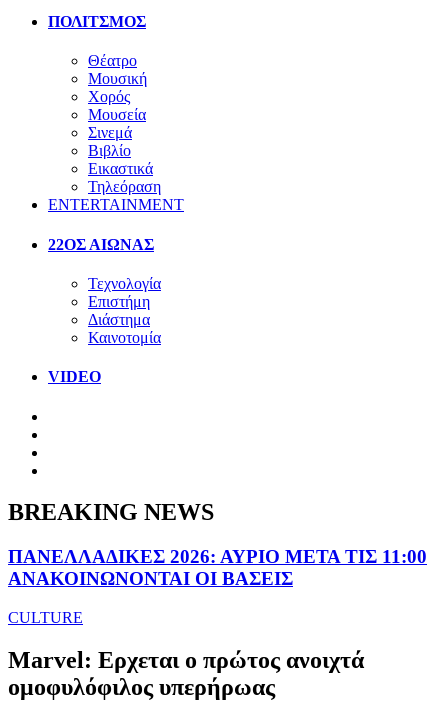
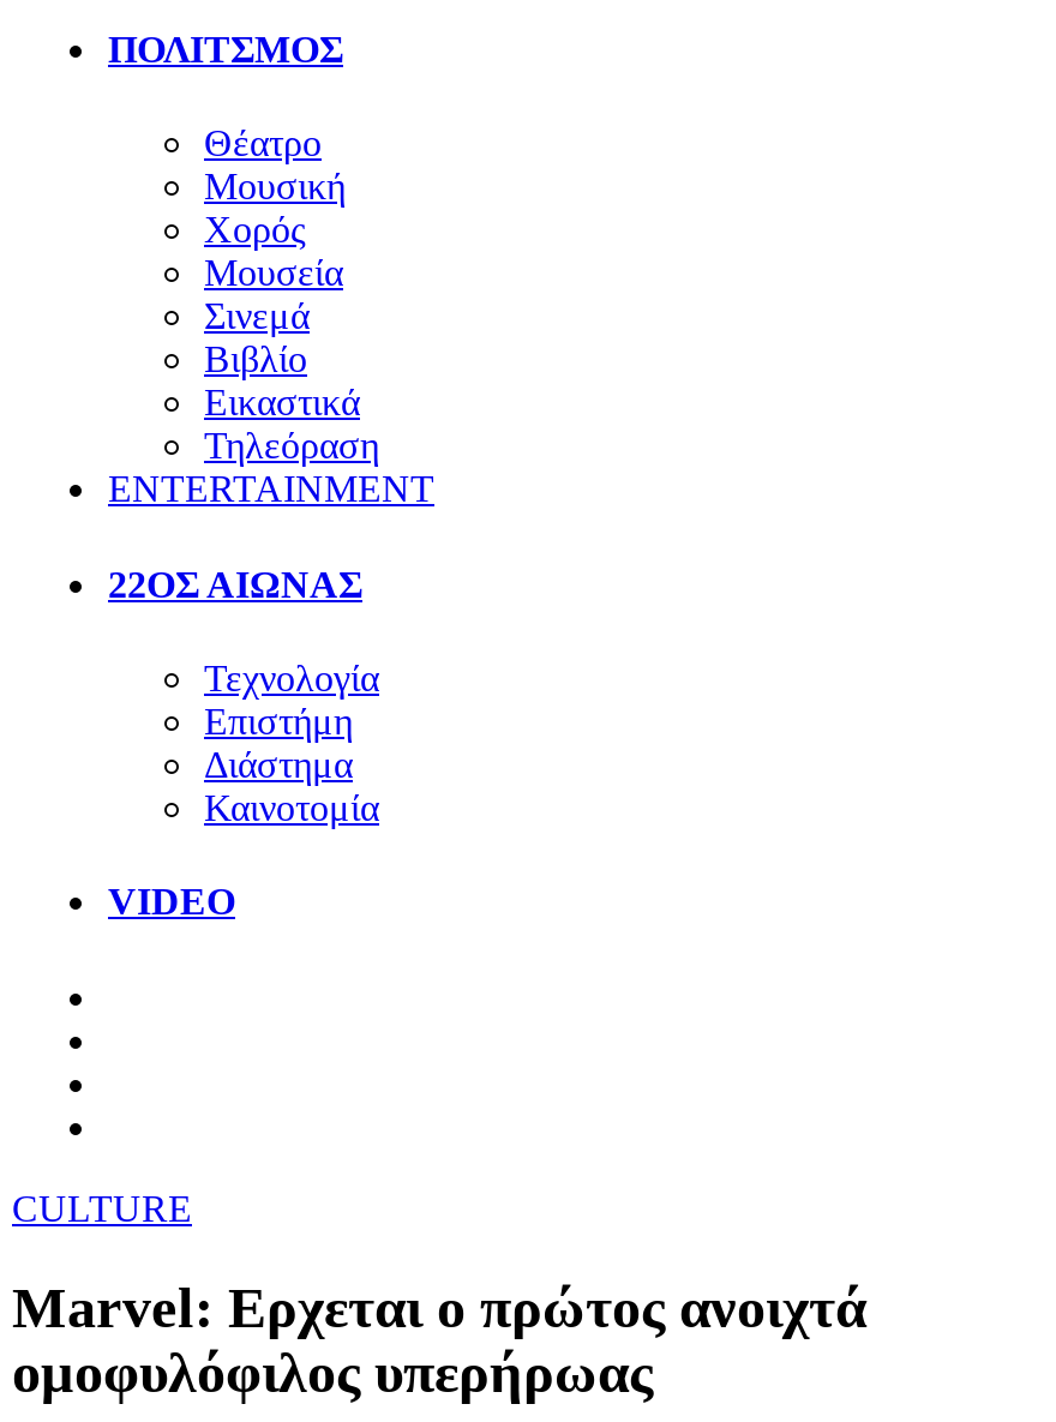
- BREAKING NEWS
- ΠΑΝΕΛΛΑΔΙΚΕΣ 2026: ΑΥΡΙΟ ΜΕΤΑ ΤΙΣ 11:00
- ΑΝΑΚΟΙΝΩΝΟΝΤΑΙ ΟΙ ΒΑΣΕΙΣ
